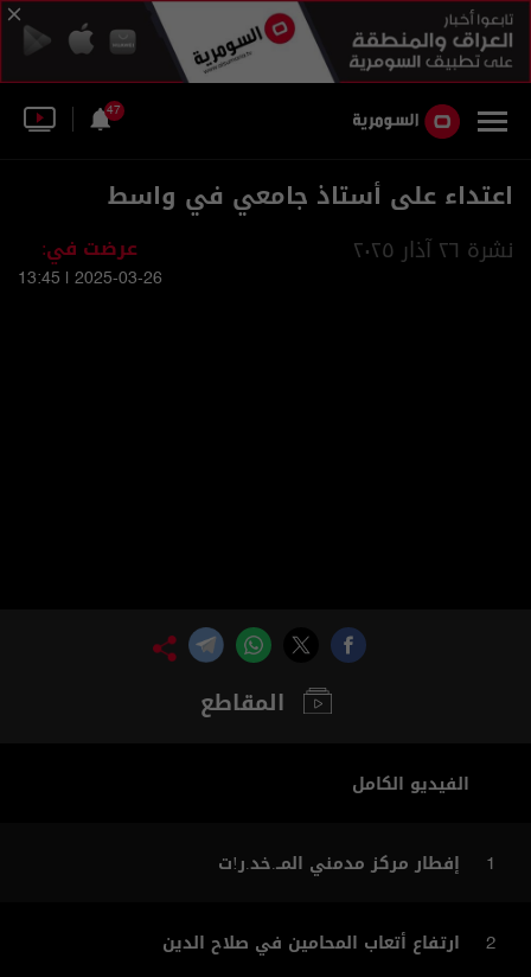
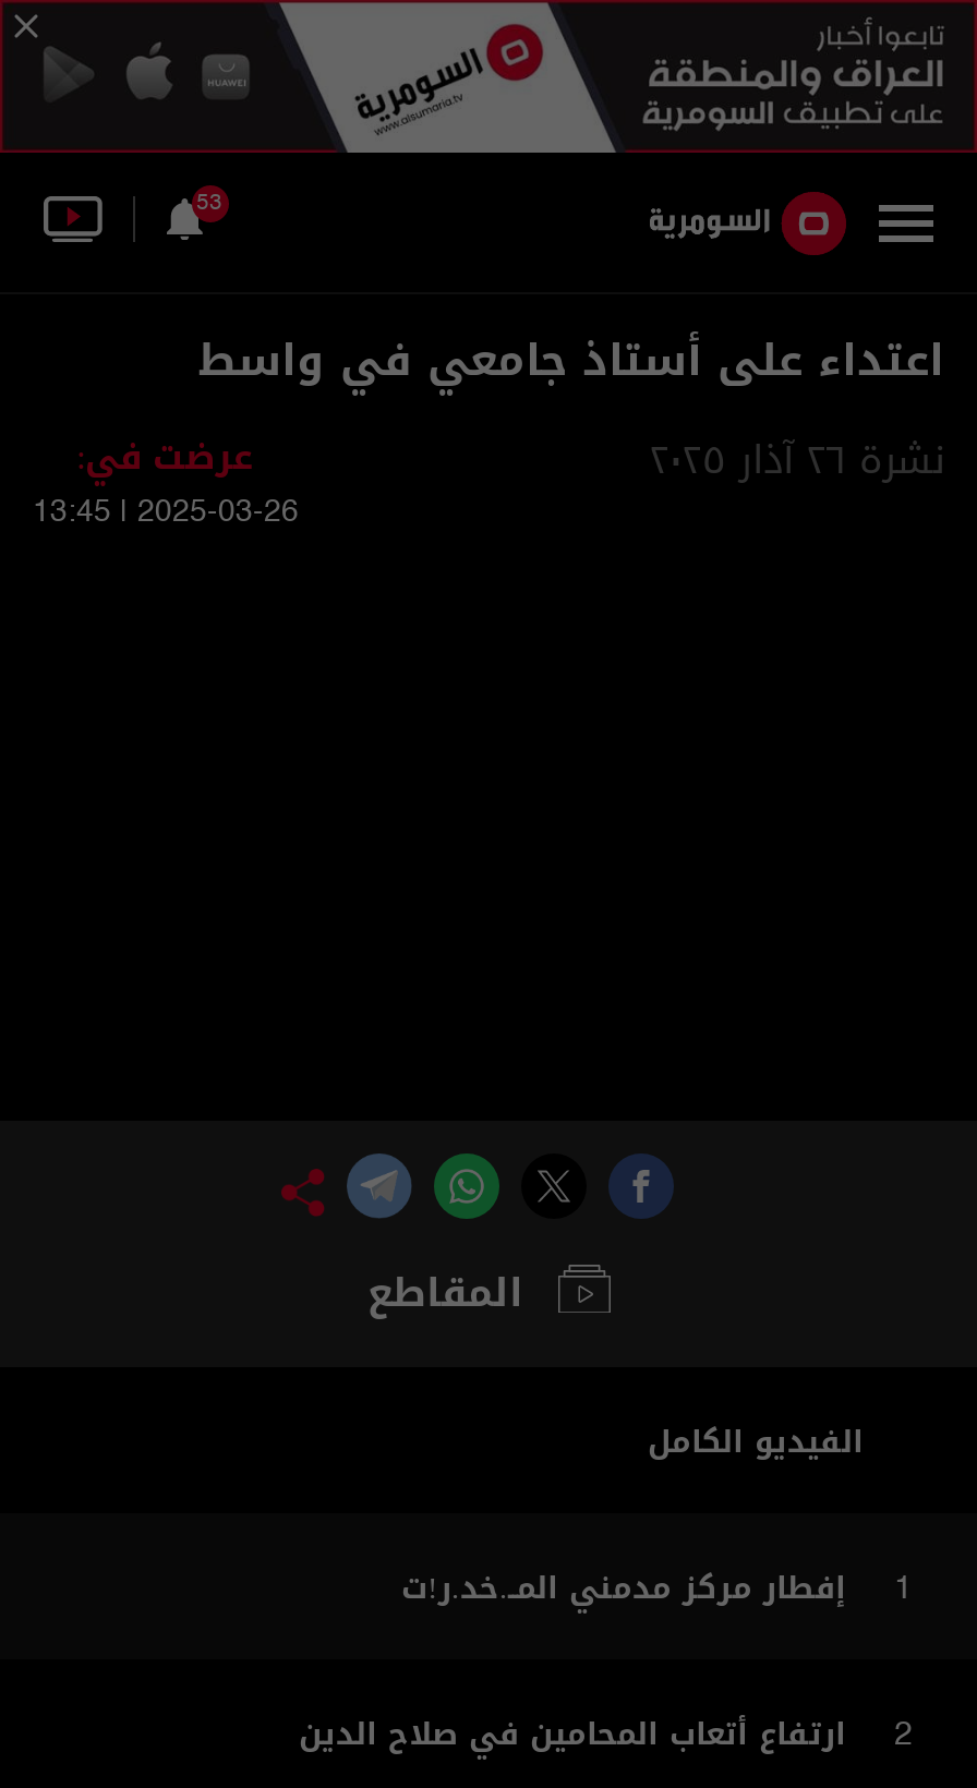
- 47
+ 53
